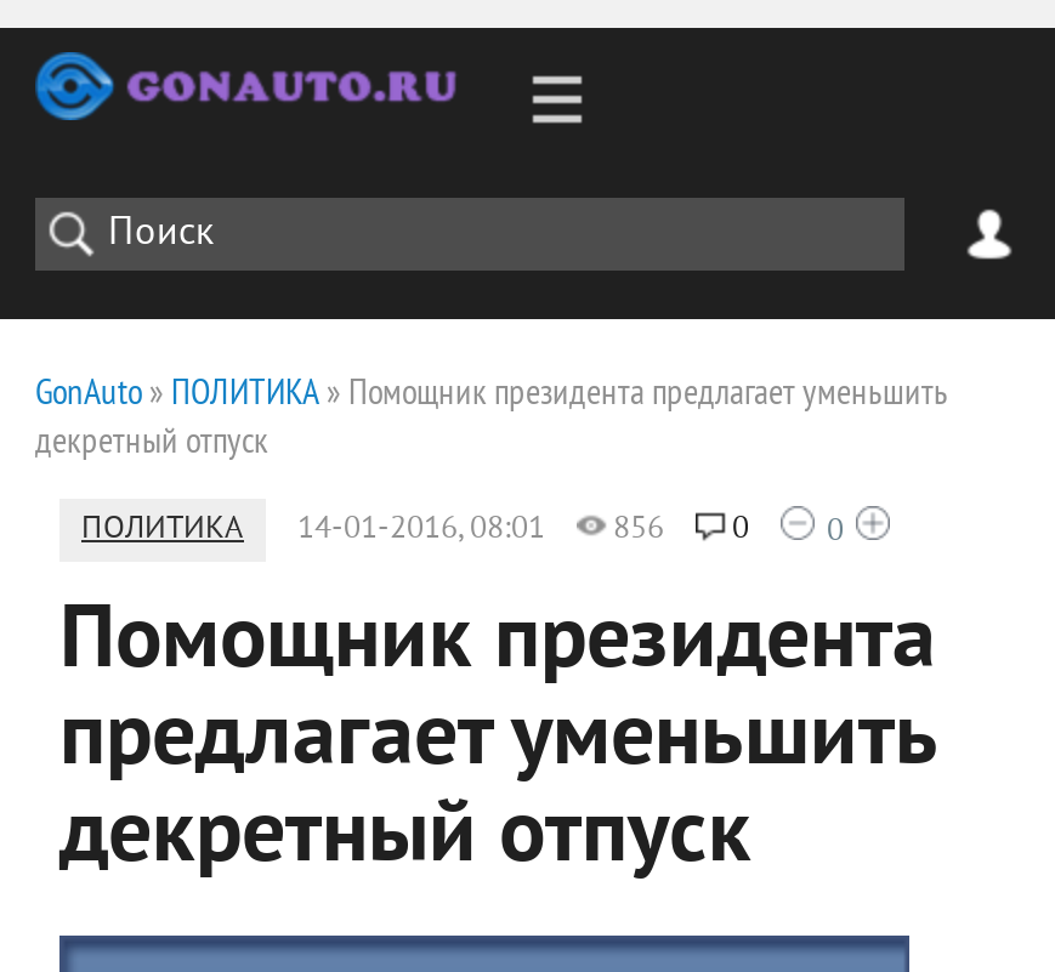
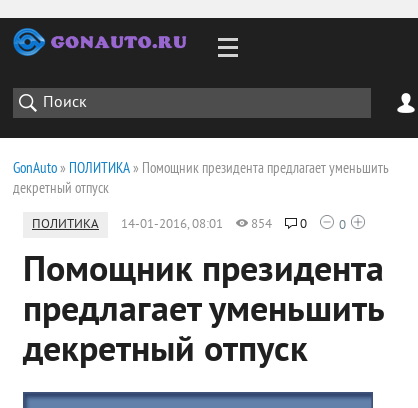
- ПОЛИТИКА 14-01-2016, 08:01 856 0 0
+ ПОЛИТИКА 14-01-2016, 08:01 854 0 0
